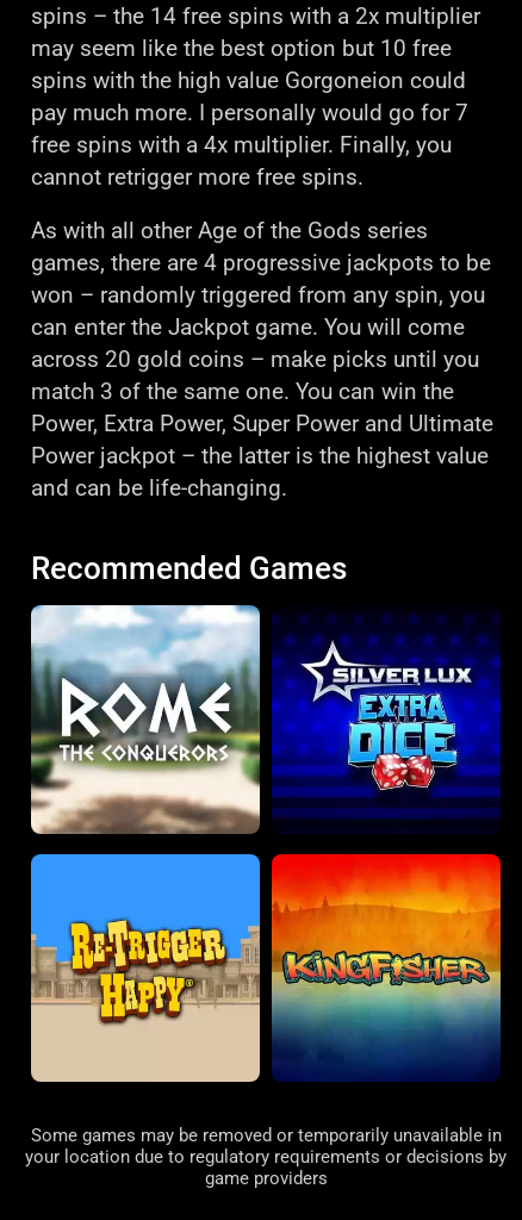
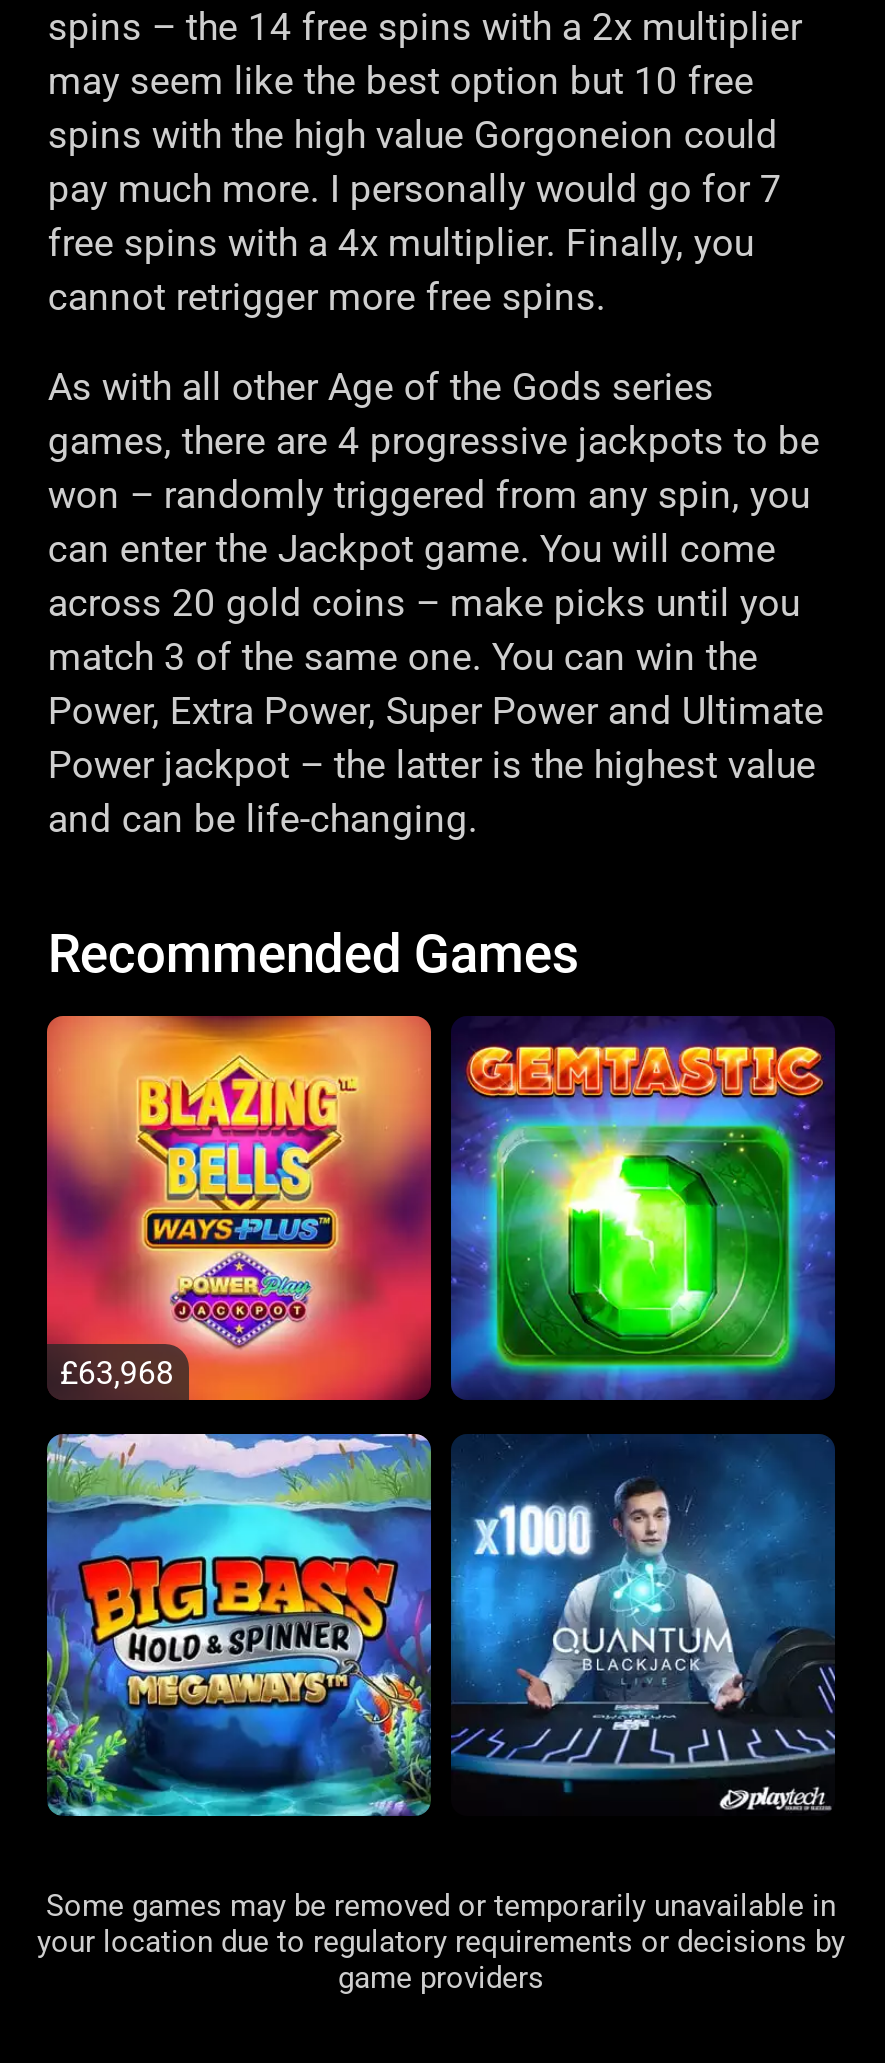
+ £63,968

- [image]
+ [image]

- [image]
+ [image]

- [image]
+ [image]

- [image]
+ [image]
